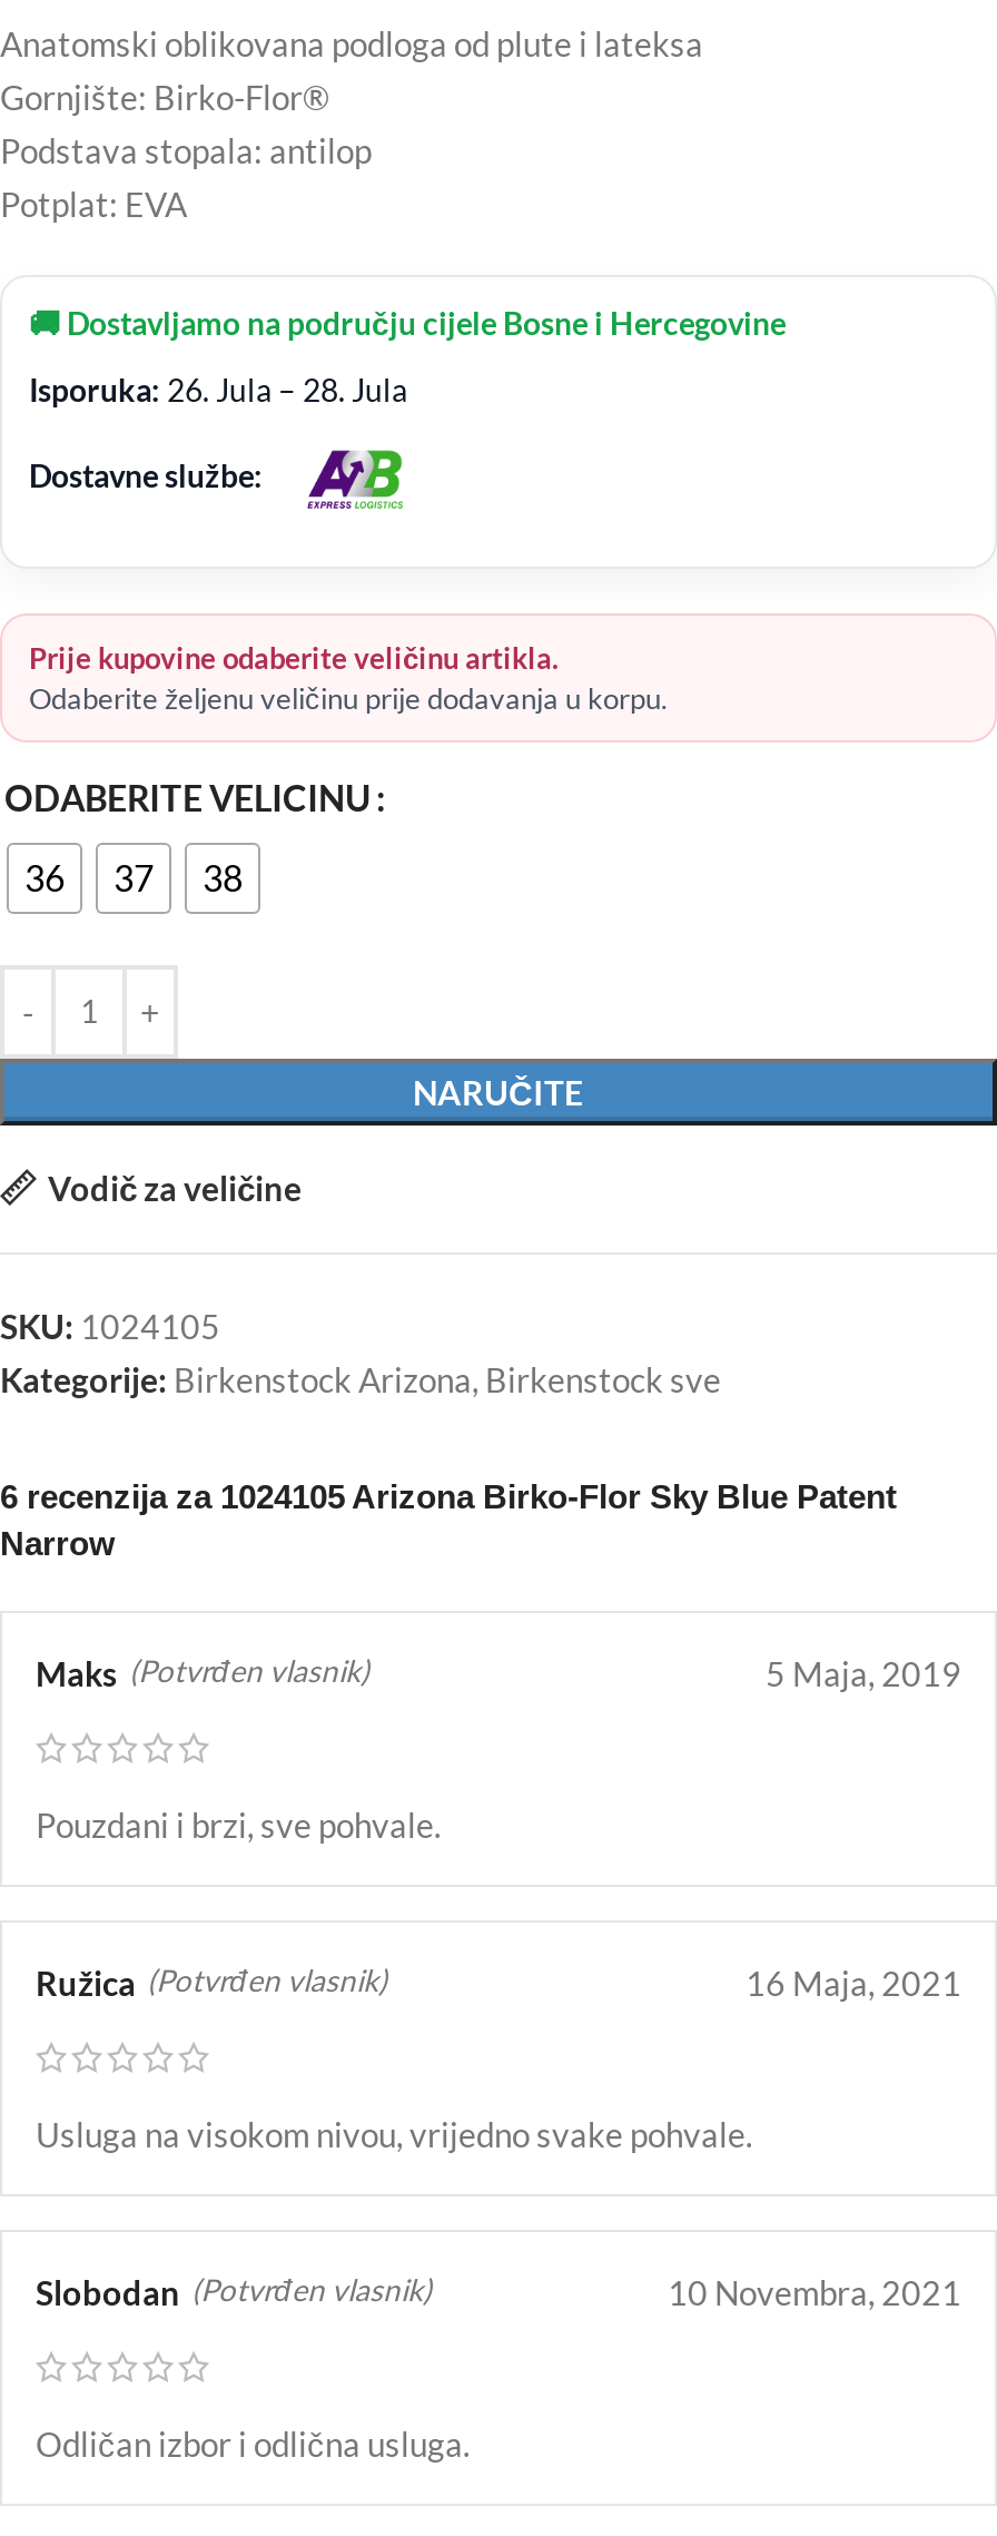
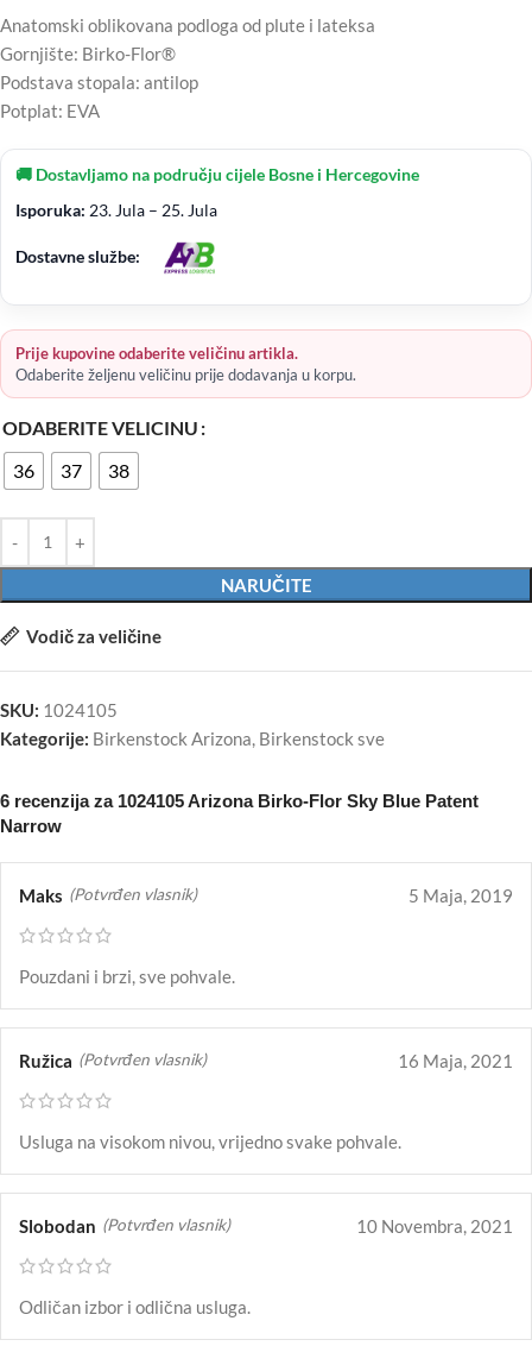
- Isporuka: 26. Jula – 28. Jula
+ Isporuka: 23. Jula – 25. Jula
